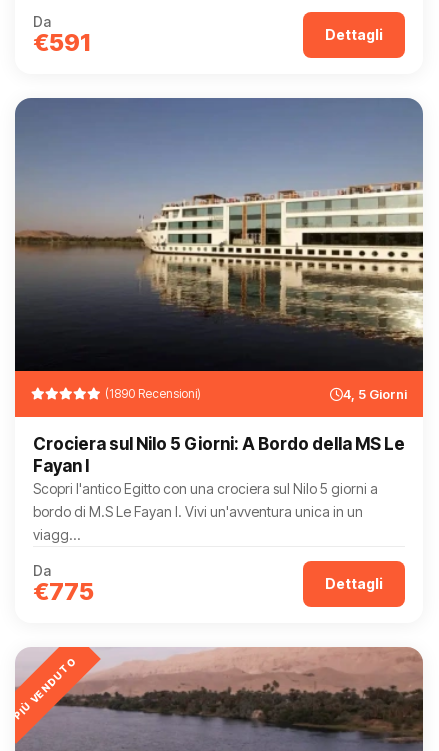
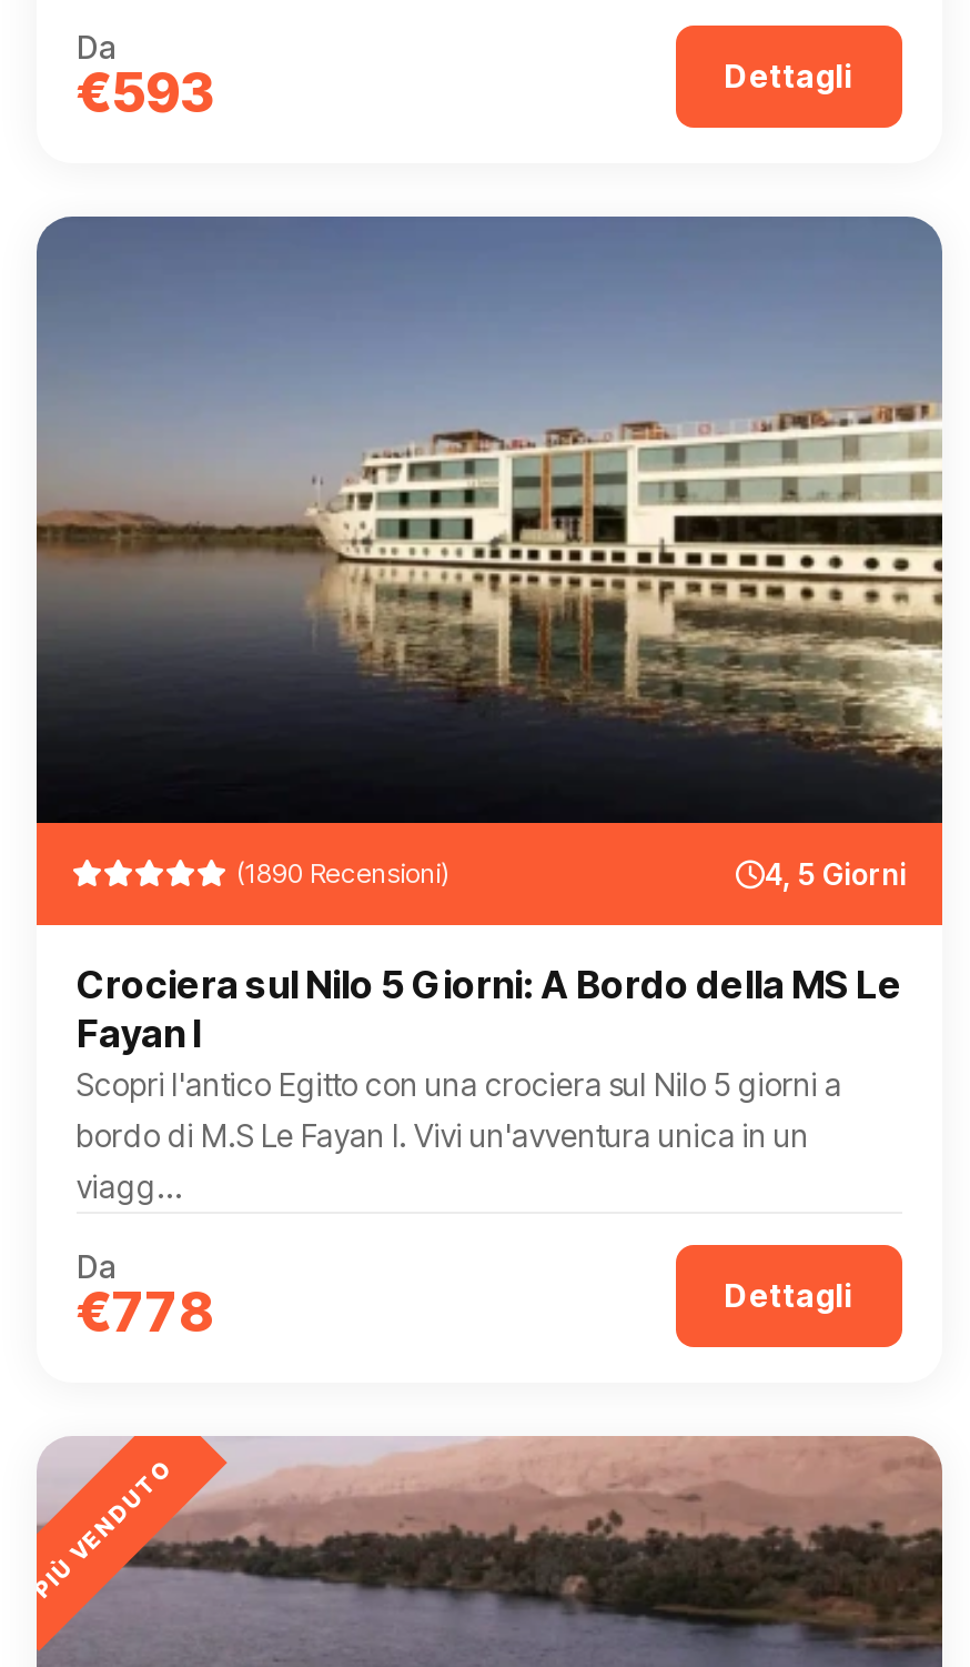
- €591
+ €593

- €775
+ €778
